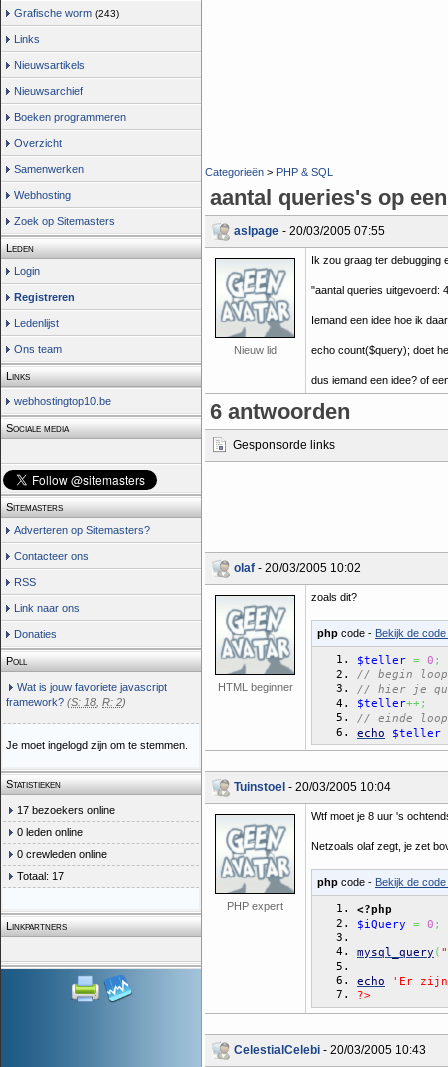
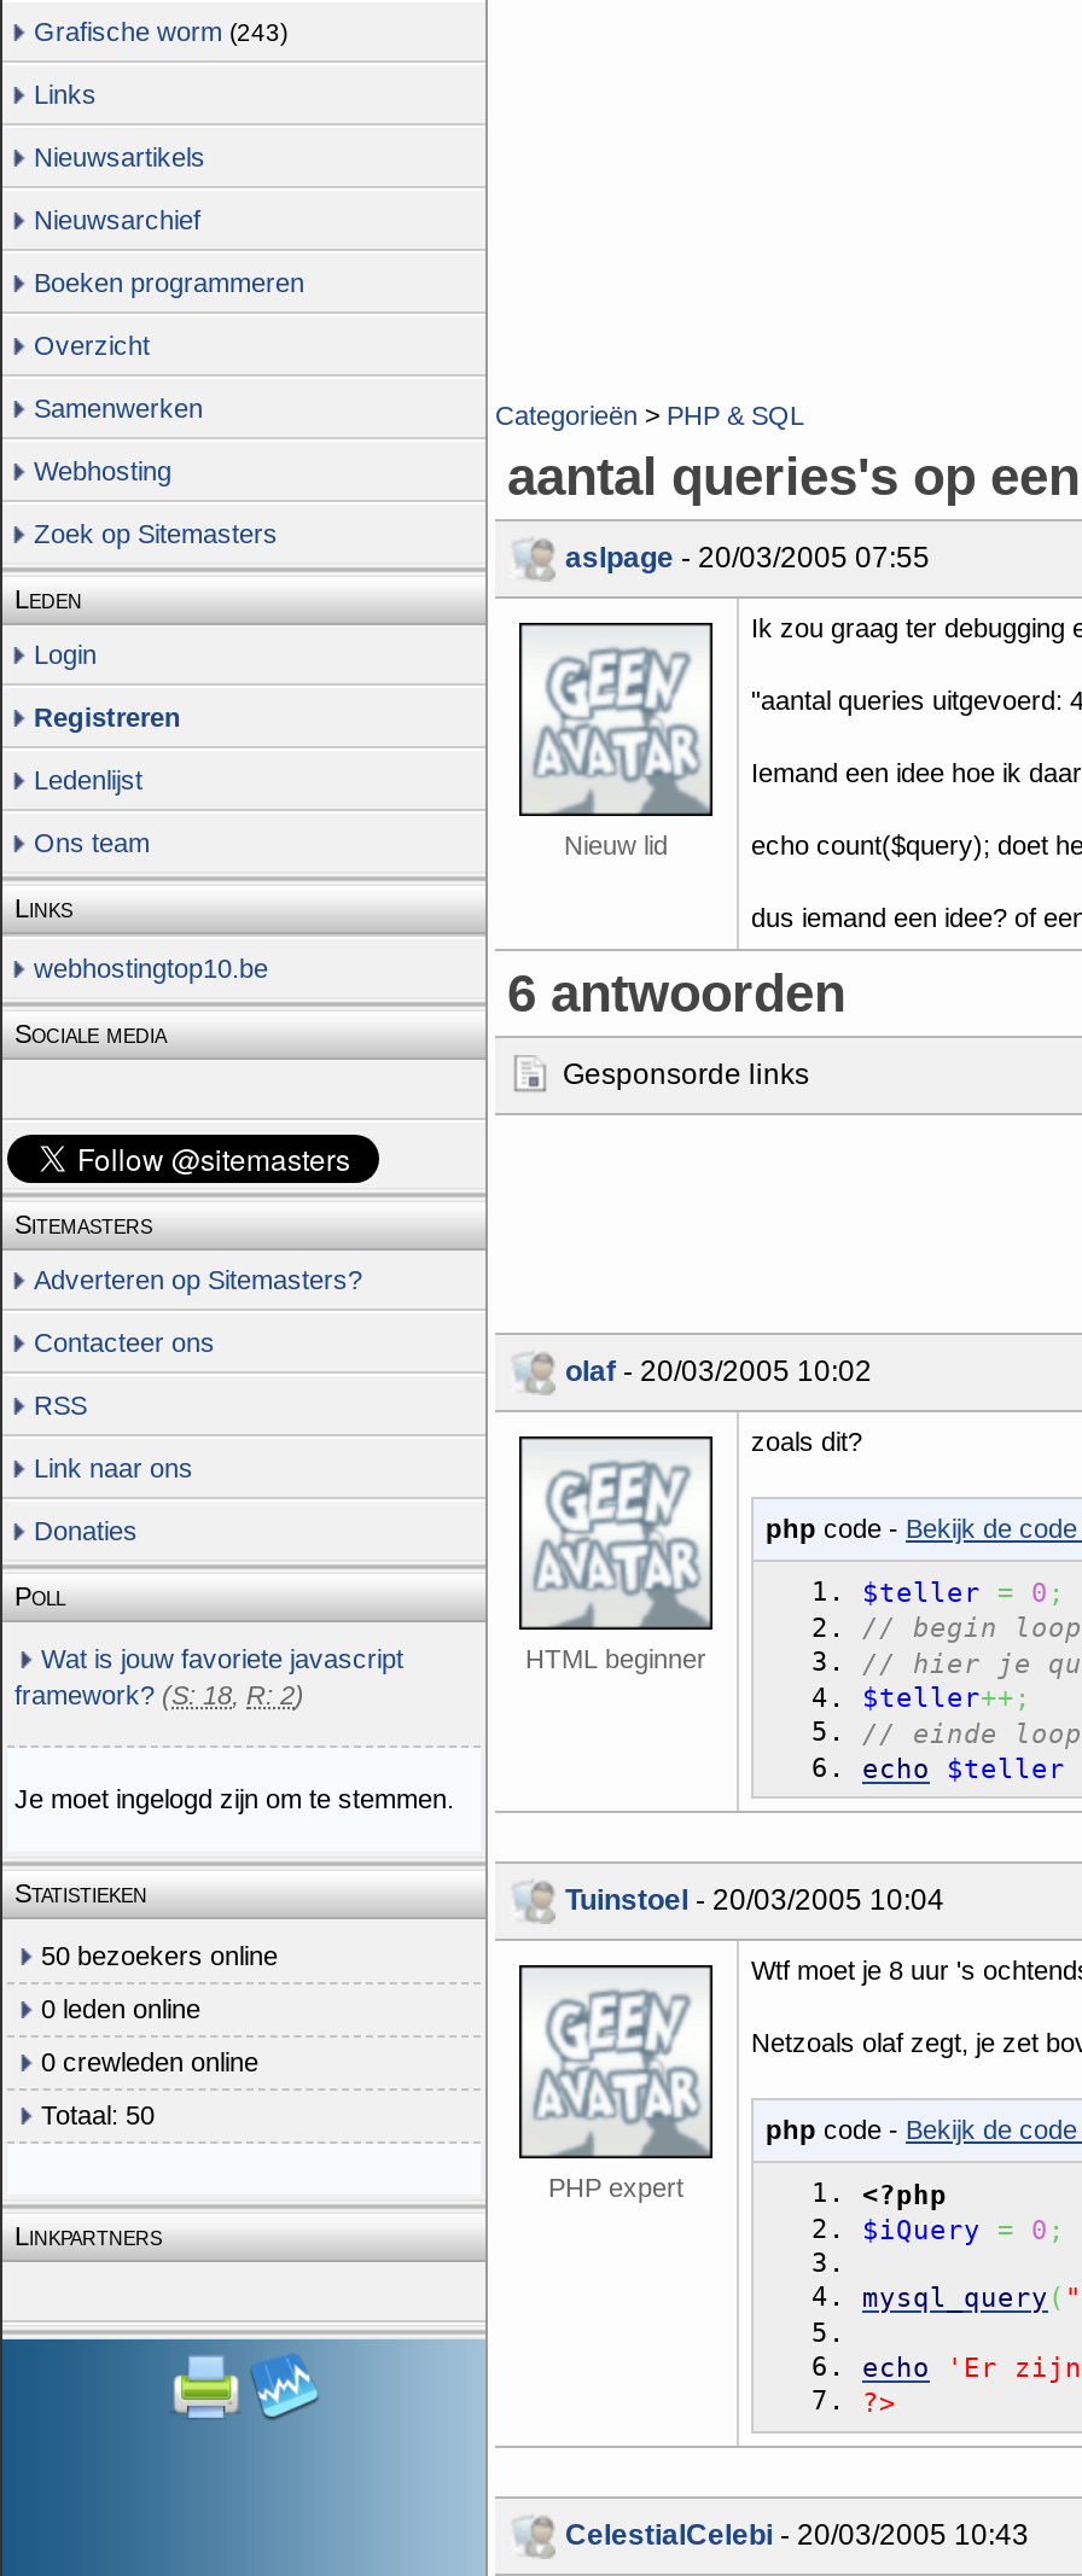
- 17 bezoekers online
+ 50 bezoekers online

- Totaal: 17
+ Totaal: 50
